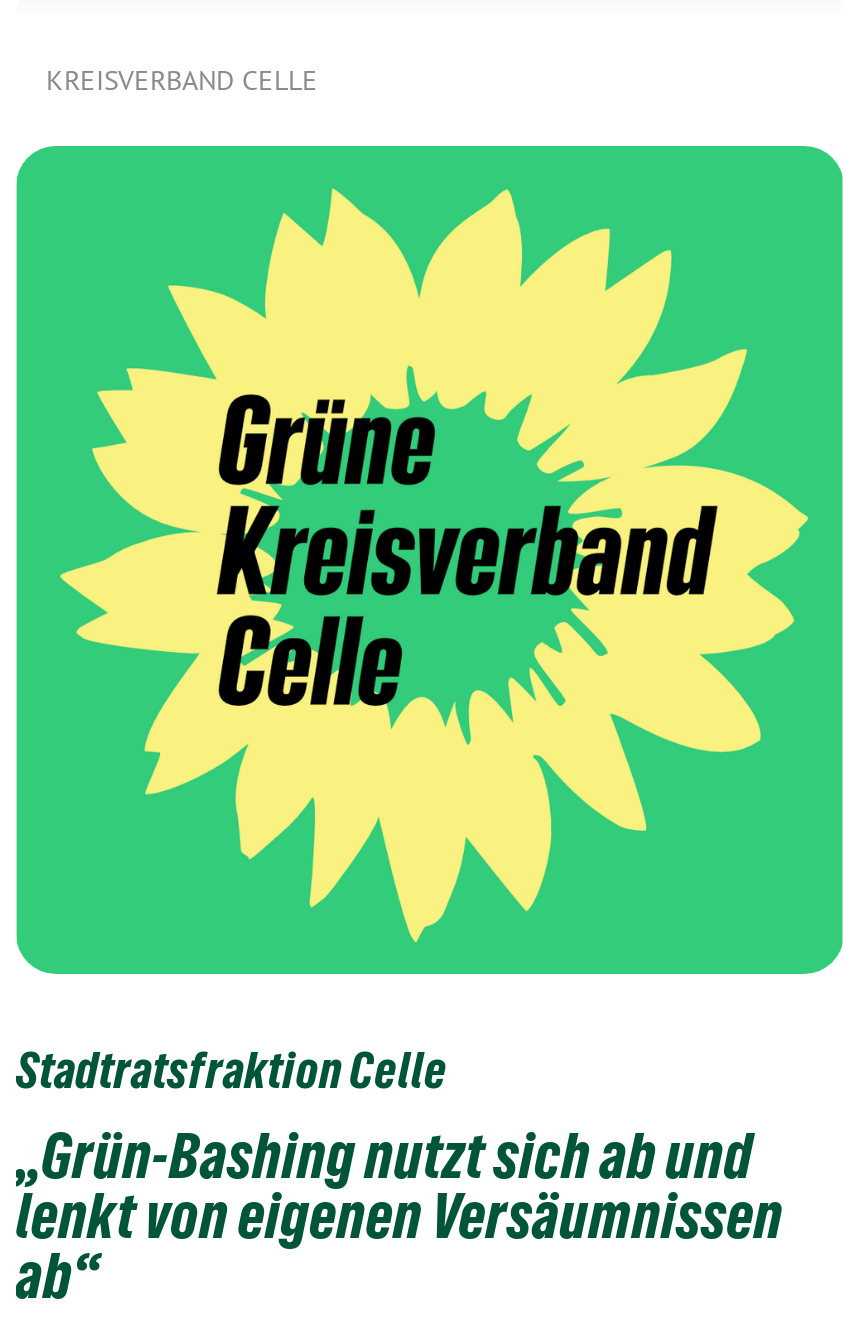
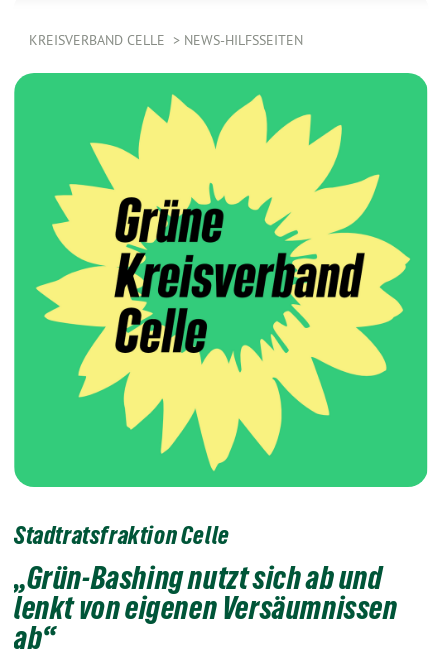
+ NEWS-HILFSSEITEN
